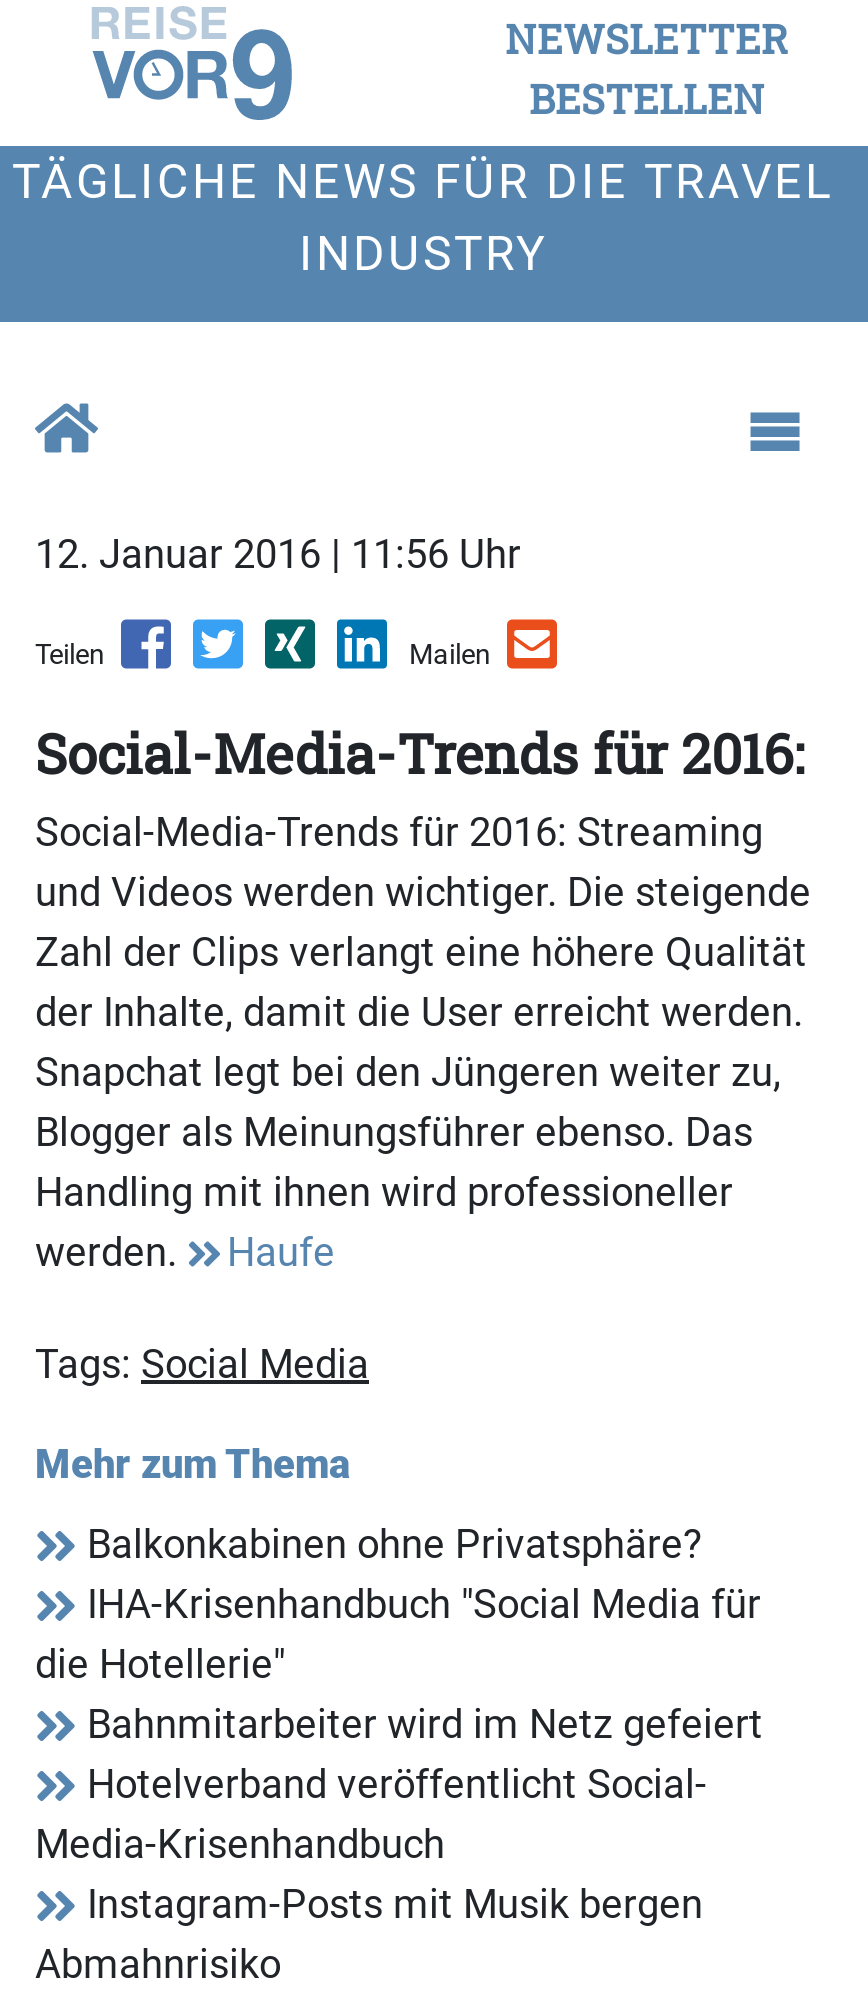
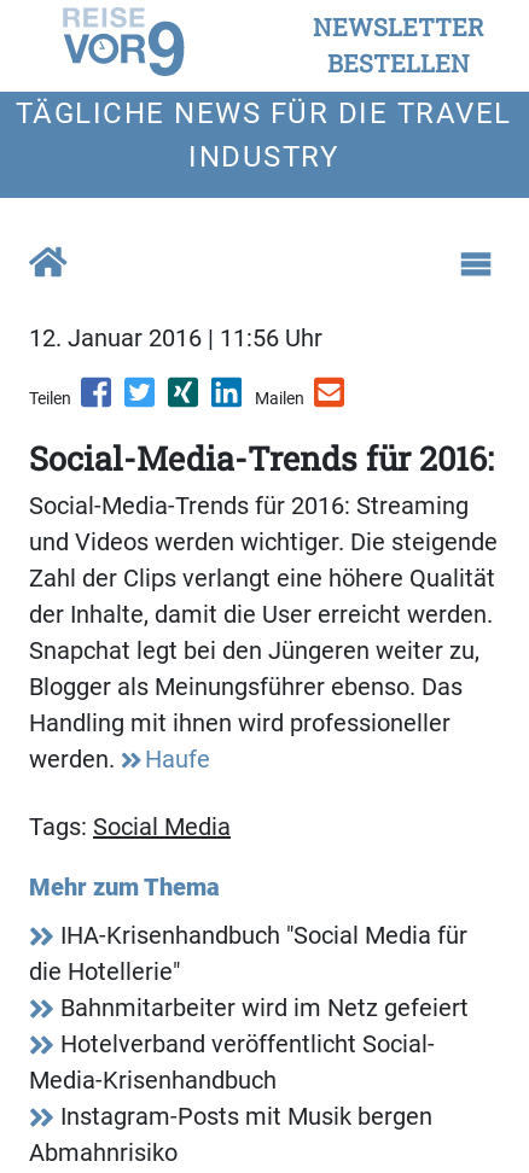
- Balkonkabinen ohne Privatsphäre?
